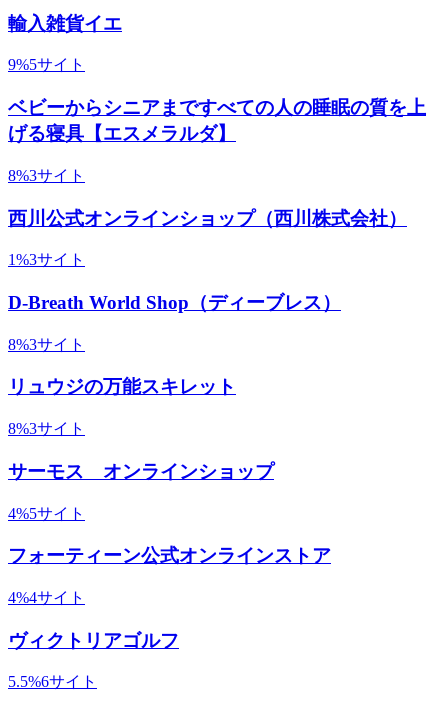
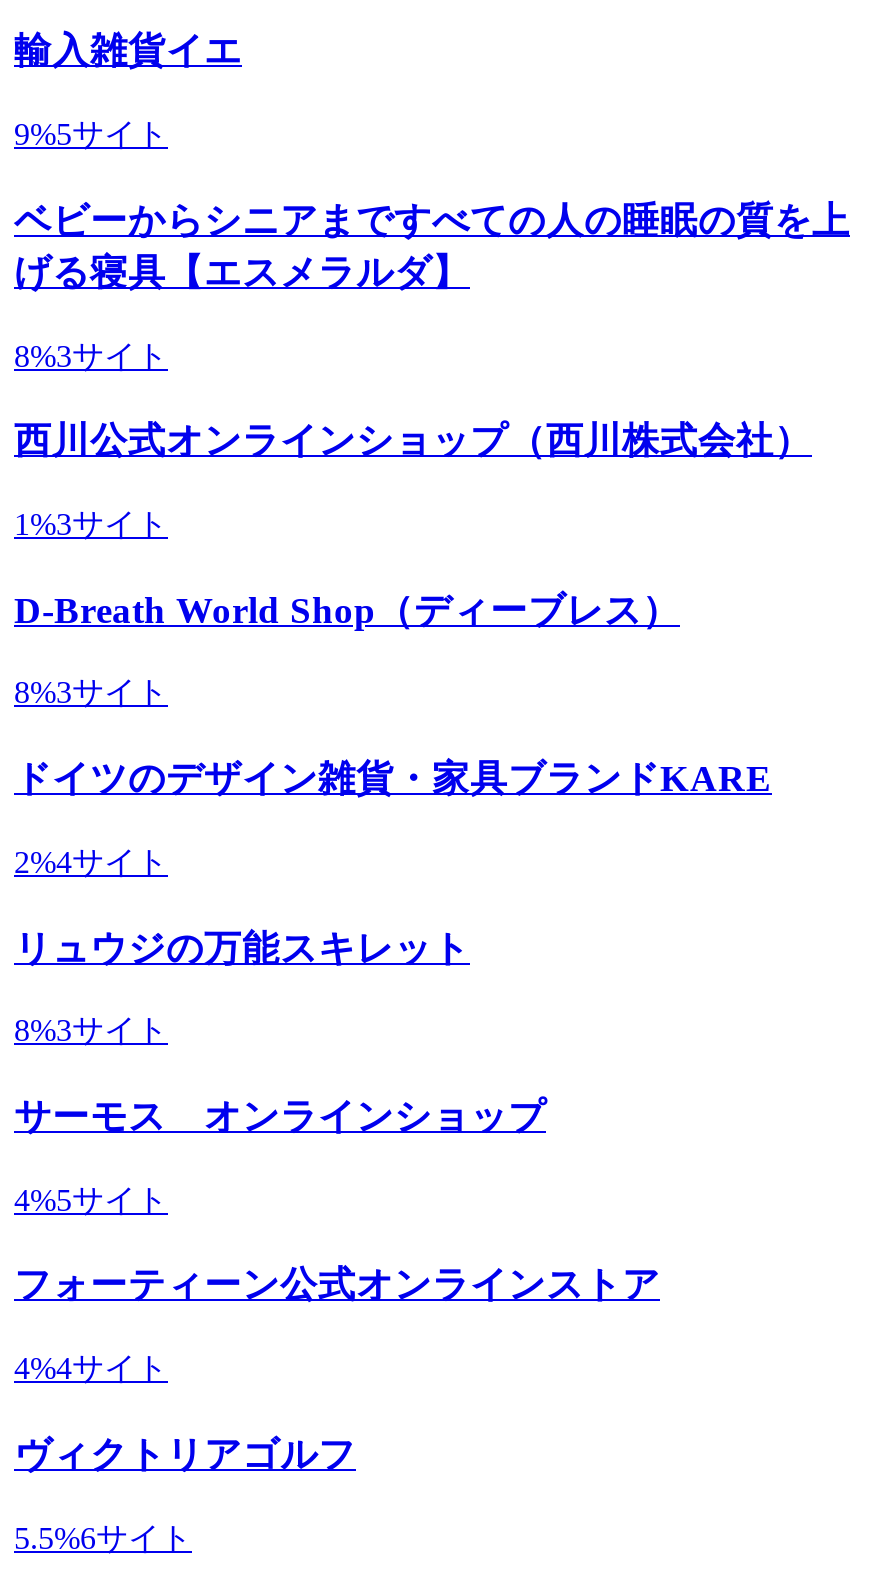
+ ドイツのデザイン雑貨・家具ブランドKARE
+ 2%4サイト
